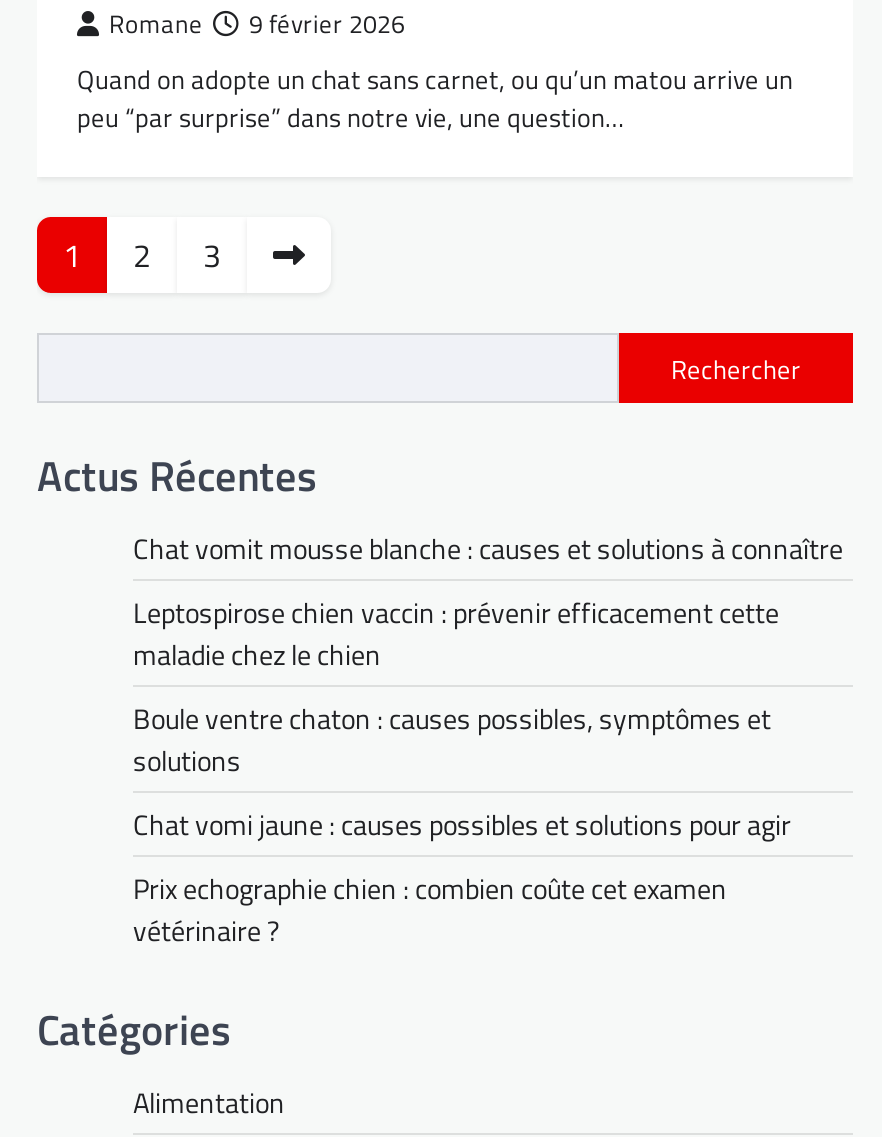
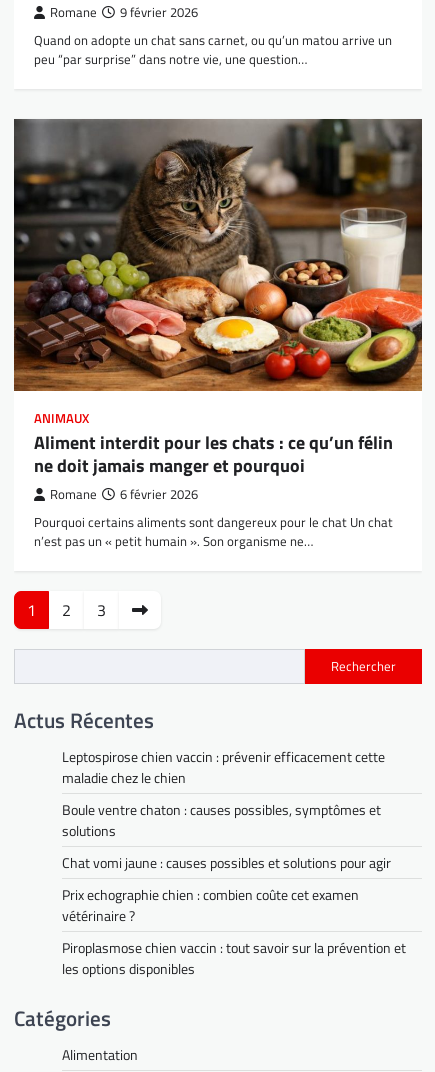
+ [image]
+ ANIMAUX
+ Aliment interdit pour les chats : ce qu’un félin
+ ne doit jamais manger et pourquoi
+ Romane
+ 6 février 2026
+ Pourquoi certains aliments sont dangereux pour le chat Un chat
+ n’est pas un « petit humain ». Son organisme ne…

- Chat vomit mousse blanche : causes et solutions à connaître

+ Piroplasmose chien vaccin : tout savoir sur la prévention et
+ les options disponibles
